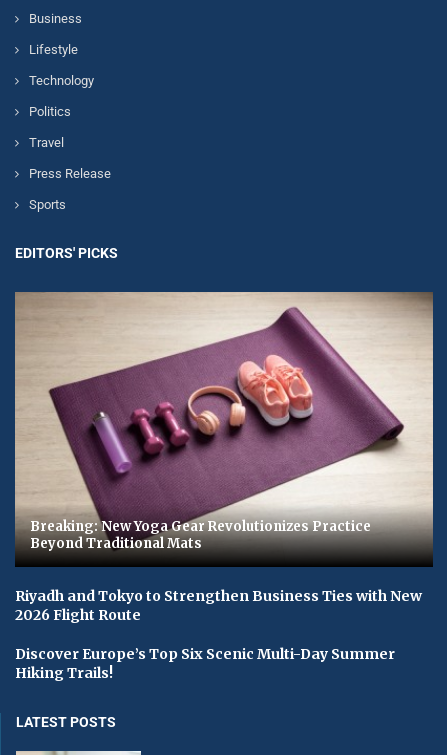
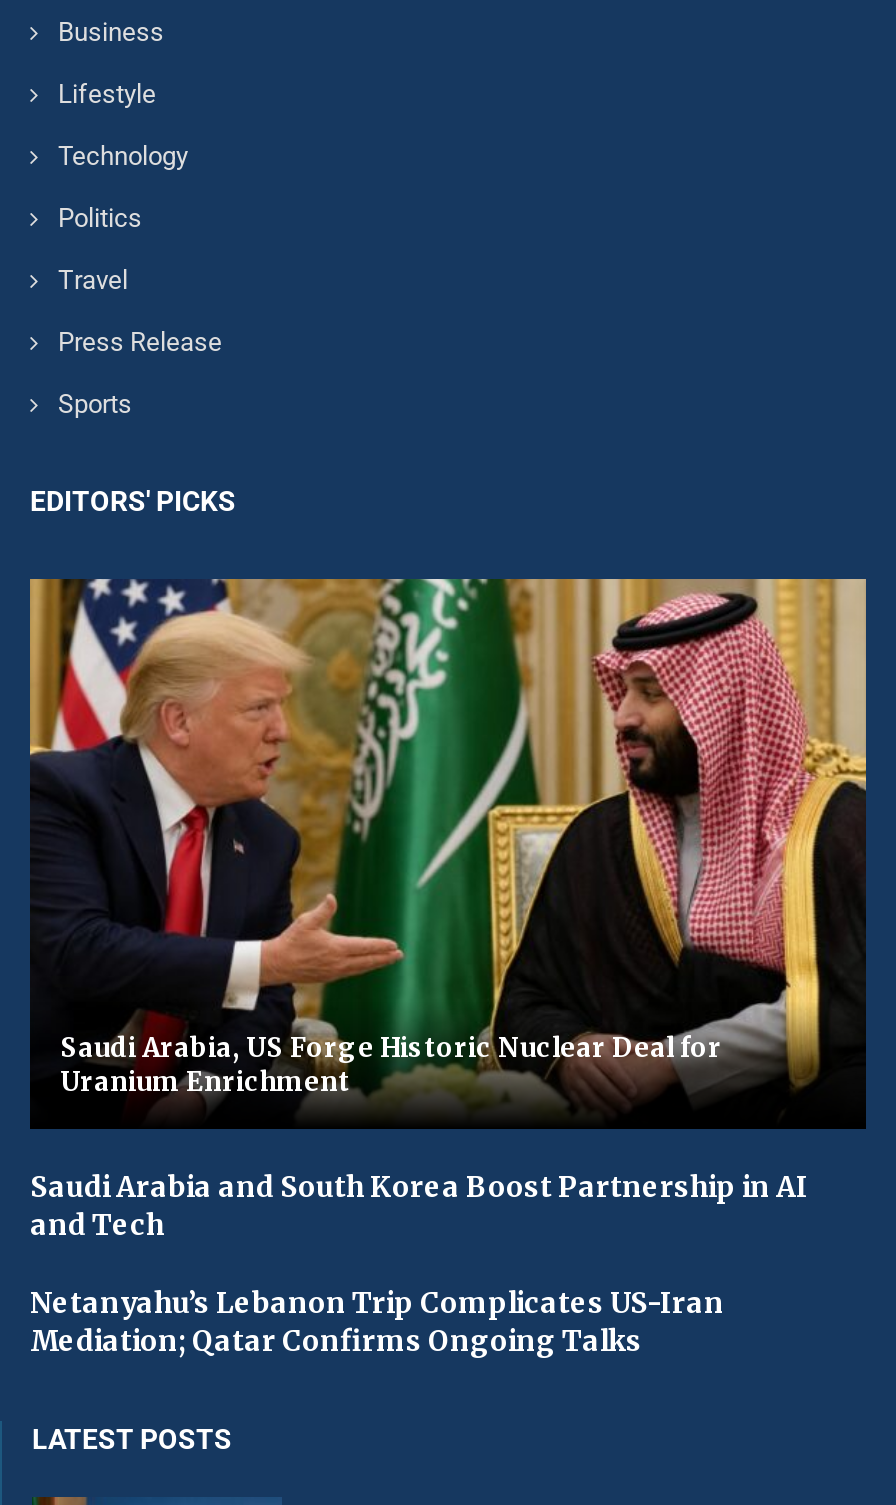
- [image]
- Breaking: New Yoga Gear Revolutionizes Practice
- Beyond Traditional Mats
+ [image]
+ Saudi Arabia, US Forge Historic Nuclear Deal for
+ Uranium Enrichment

- Riyadh and Tokyo to Strengthen Business Ties with New
- 2026 Flight Route
+ Saudi Arabia and South Korea Boost Partnership in AI
+ and Tech

- Discover Europe’s Top Six Scenic Multi-Day Summer
- Hiking Trails!
+ Netanyahu’s Lebanon Trip Complicates US-Iran
+ Mediation; Qatar Confirms Ongoing Talks
